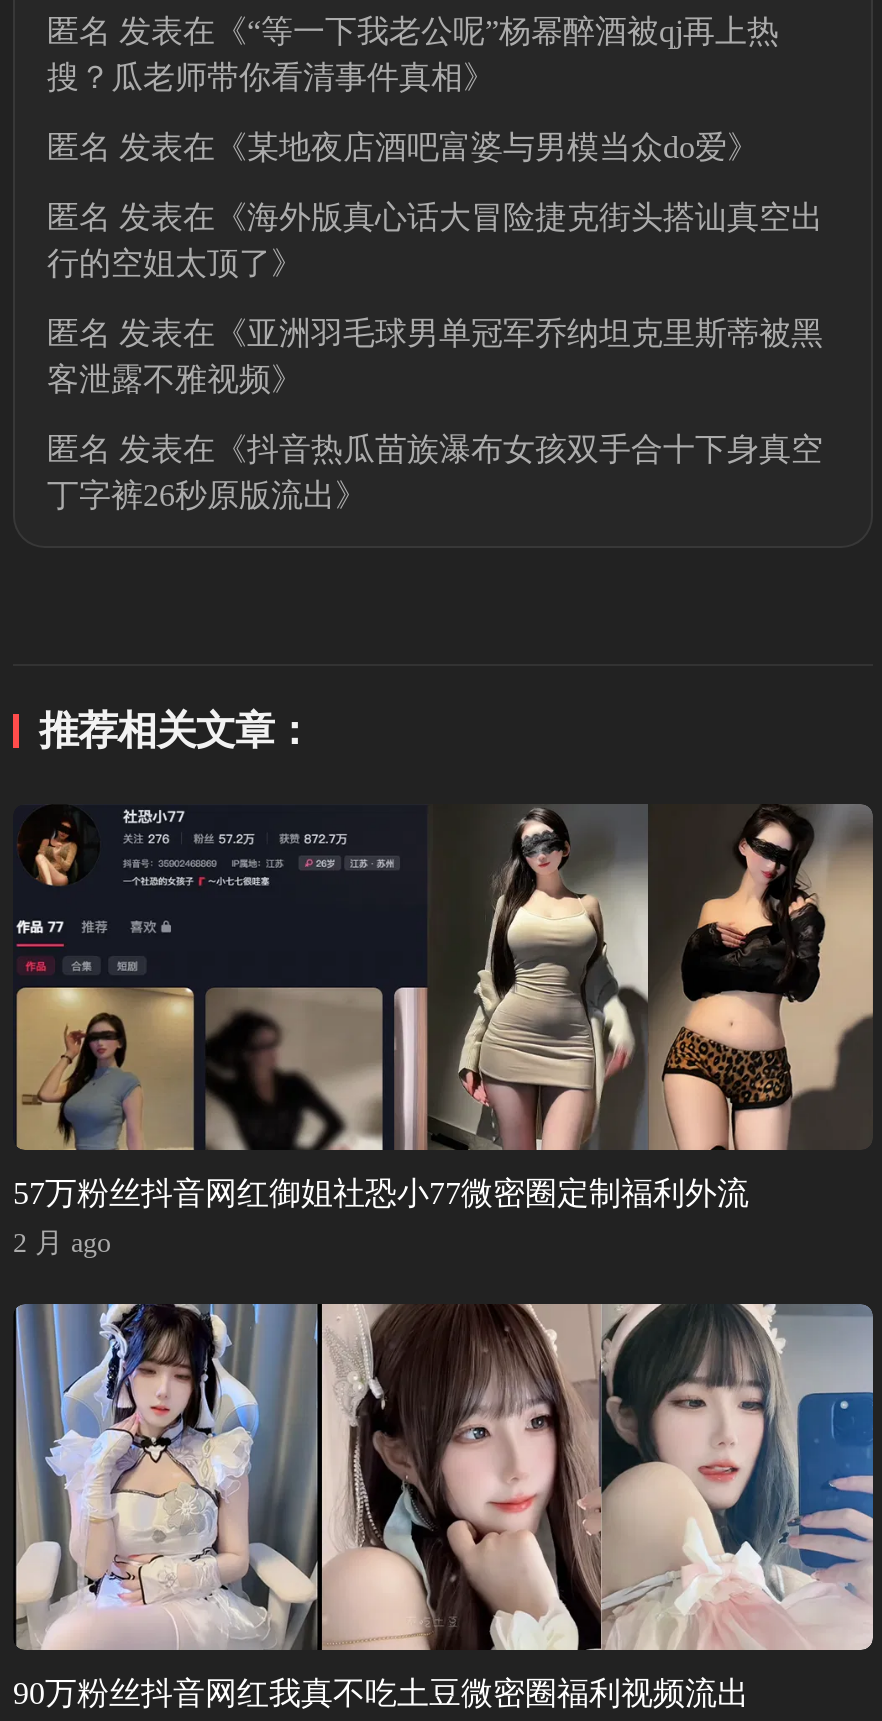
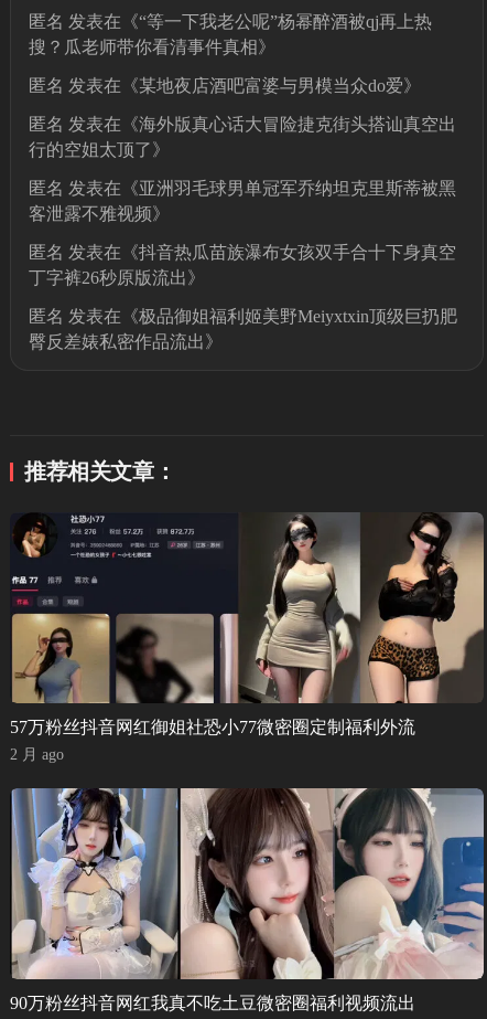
+ 匿名发表在《极品御姐福利姬美野Meiyxtxin顶级巨扔肥
+ 臀反差婊私密作品流出》
